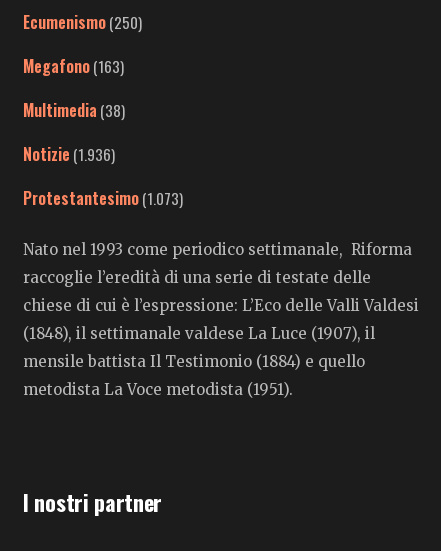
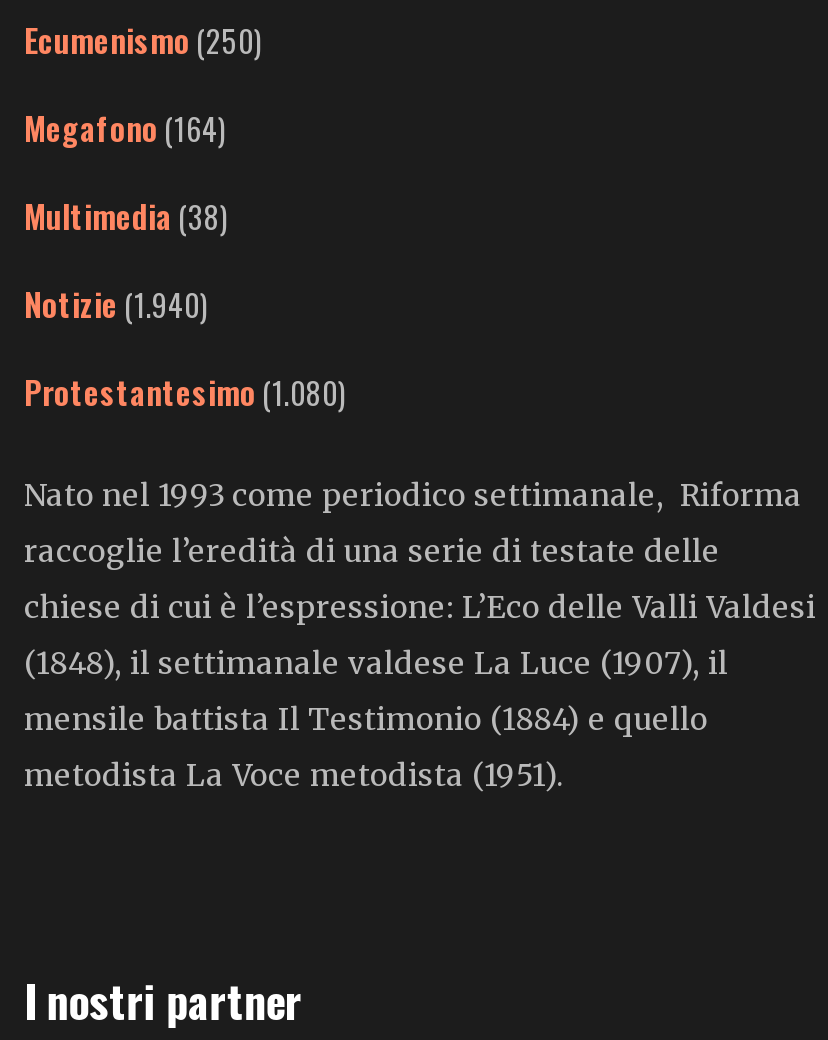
- Megafono (163)
+ Megafono (164)

- Notizie (1.936)
+ Notizie (1.940)

- Protestantesimo (1.073)
+ Protestantesimo (1.080)
